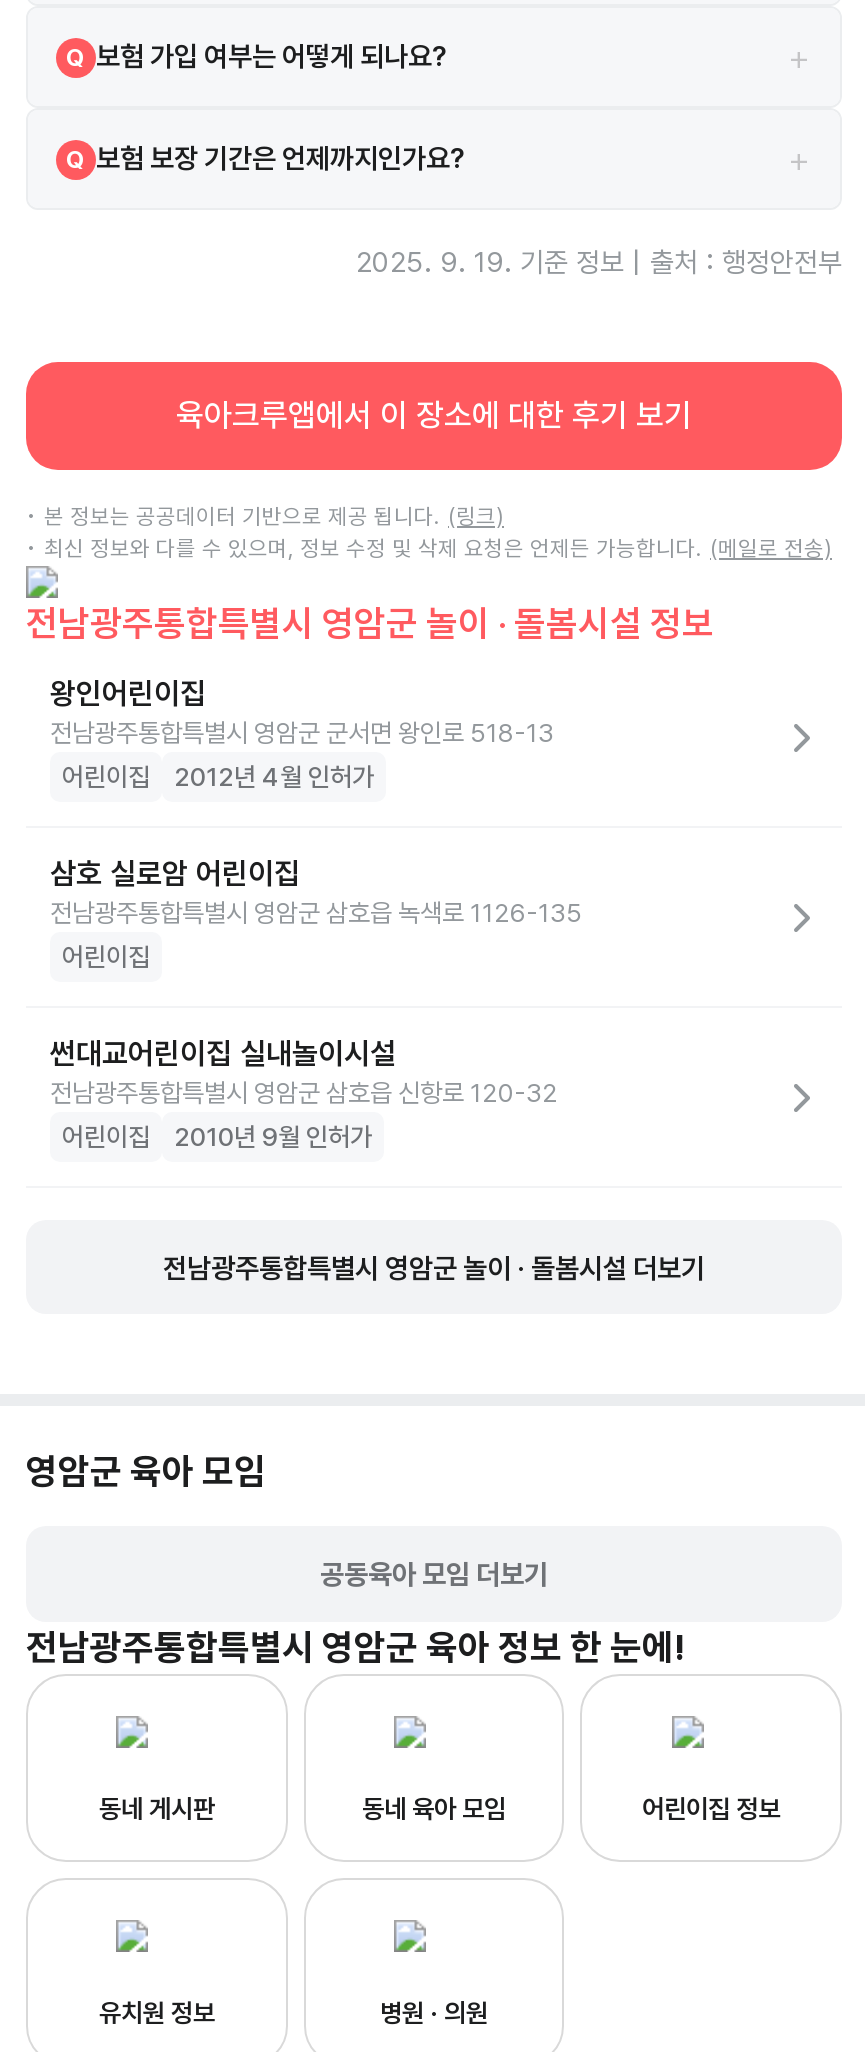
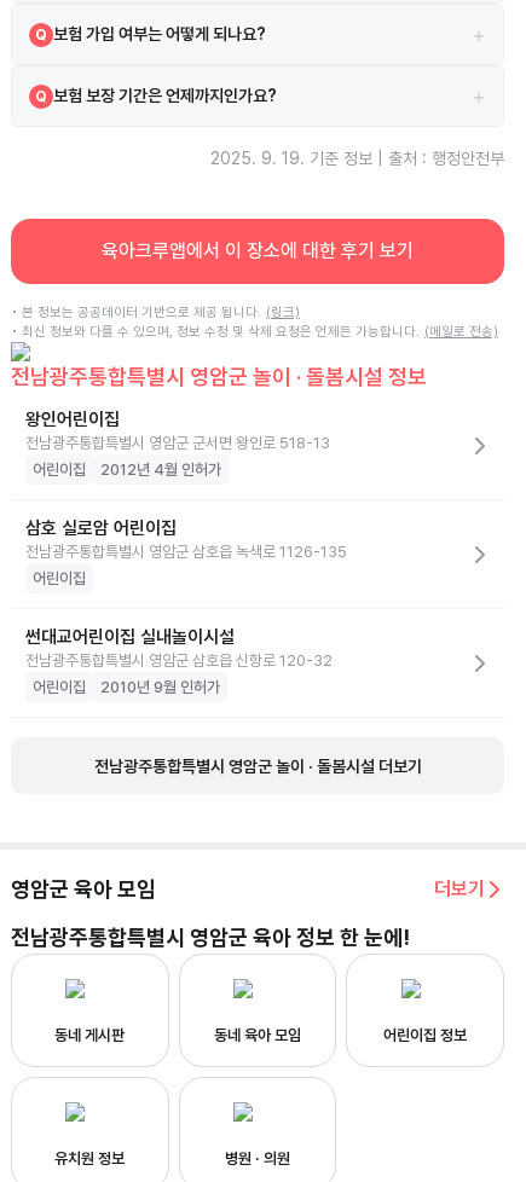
- 공동육아 모임 더보기
+ 더보기
